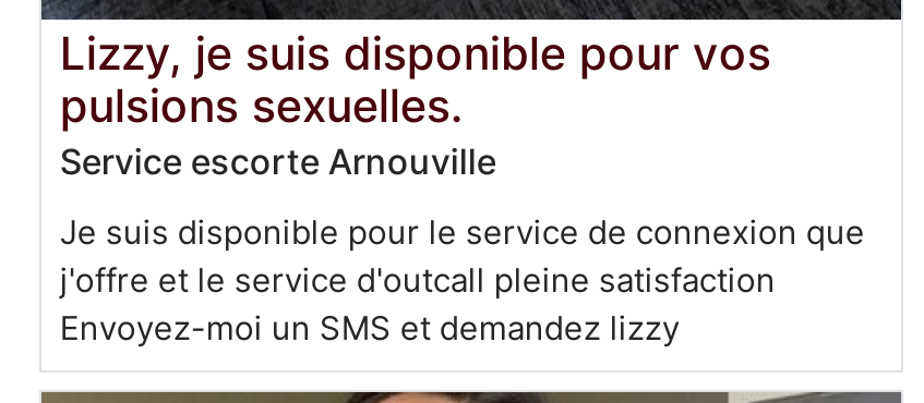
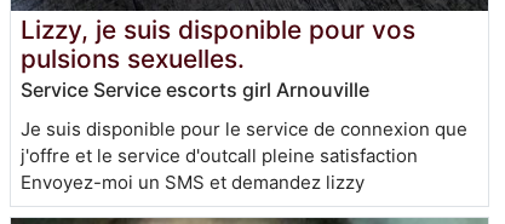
- Service escorte Arnouville
+ Service Service escorts girl Arnouville
